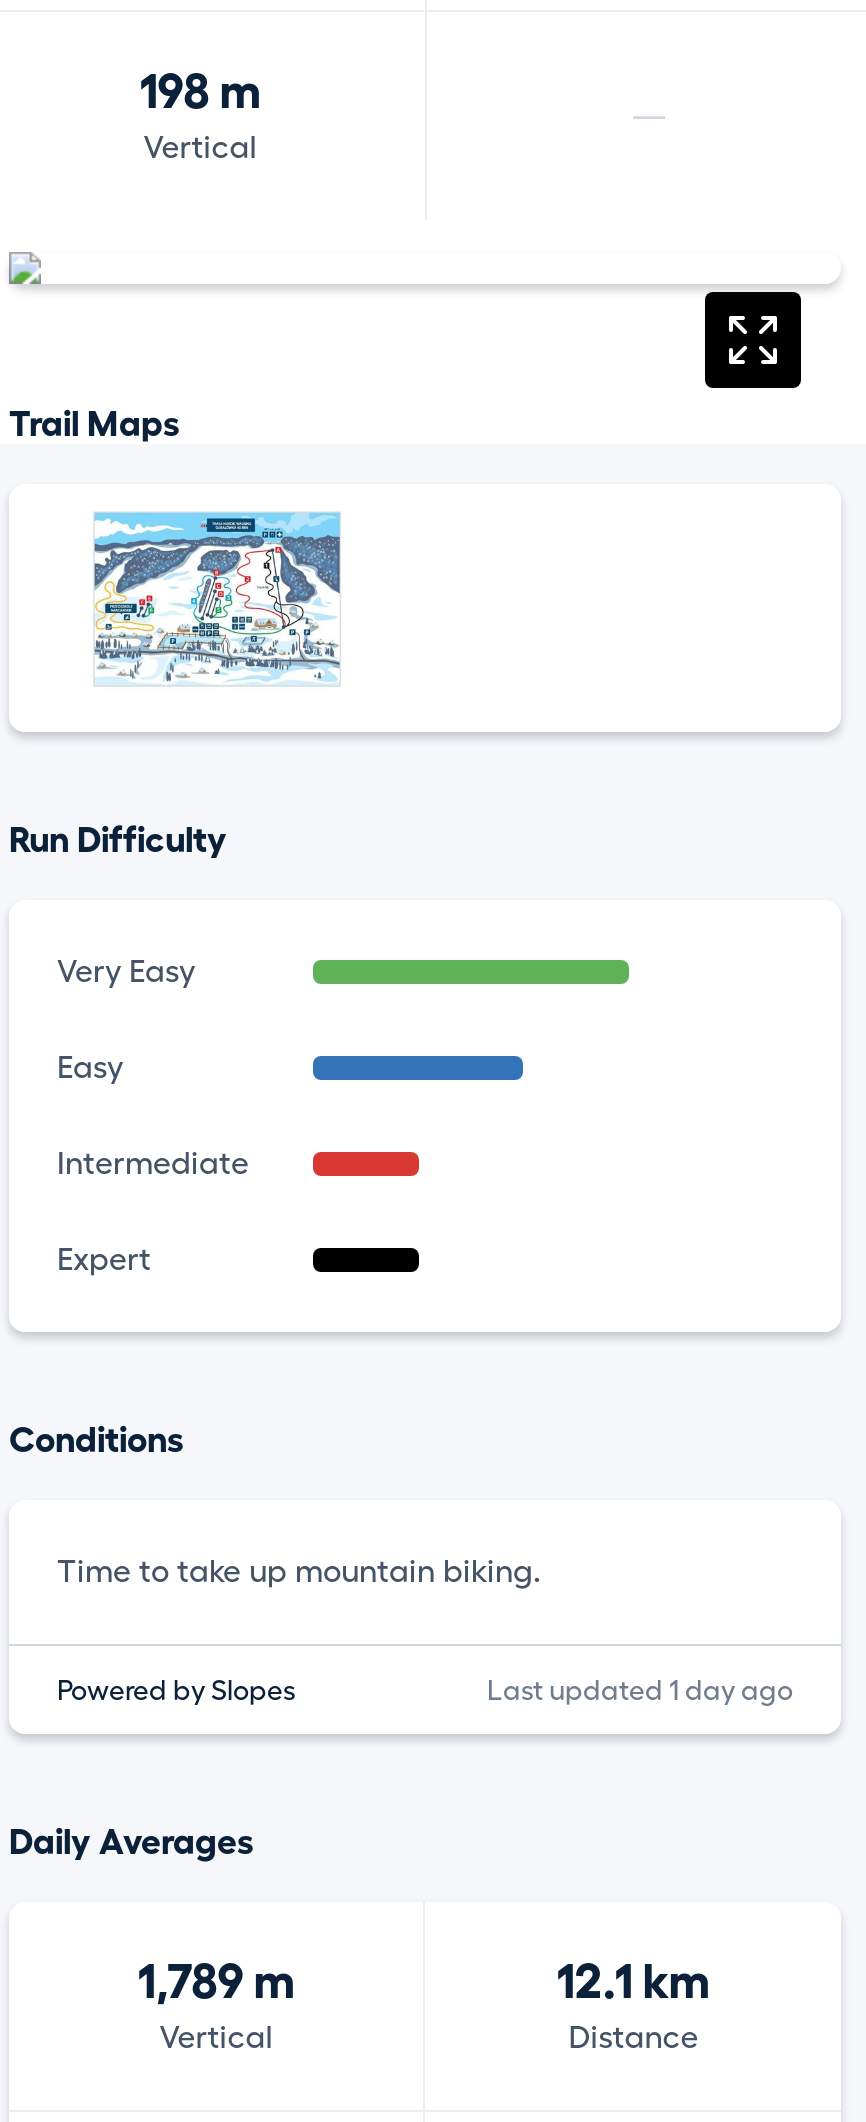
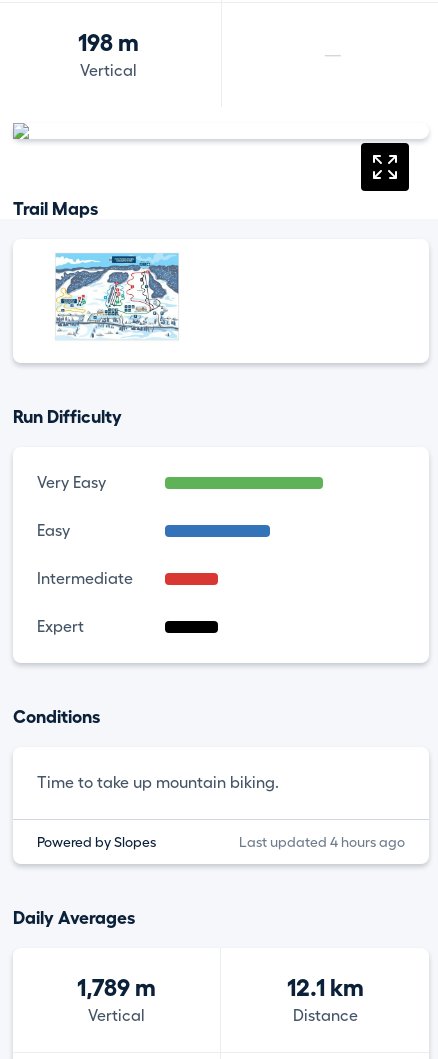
- Last updated 1 day ago
+ Last updated 4 hours ago
